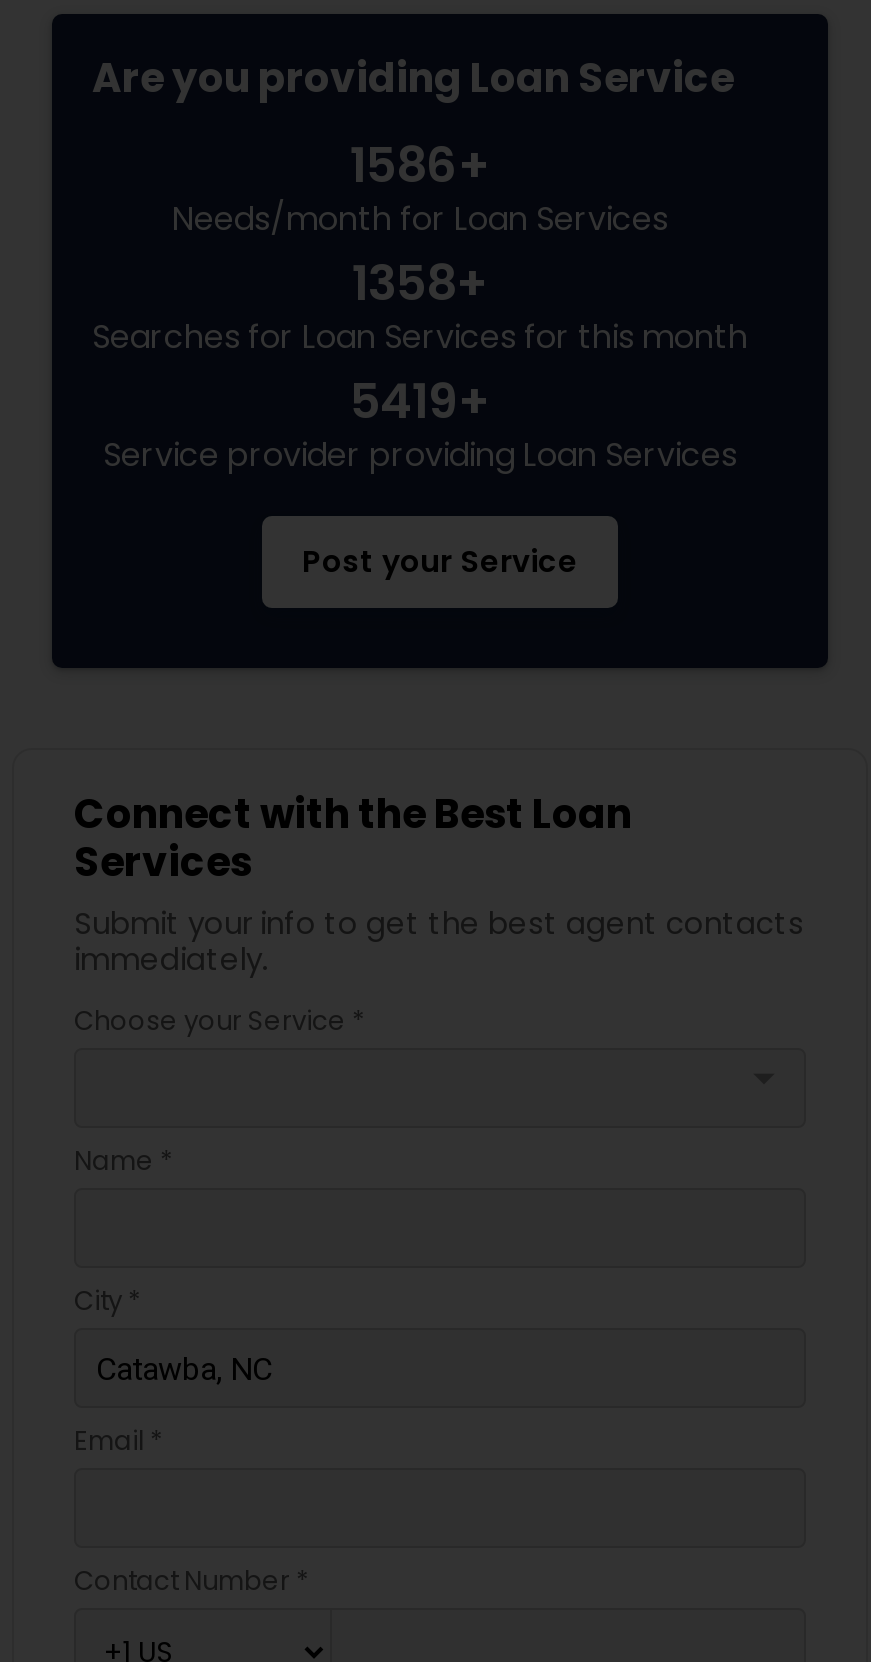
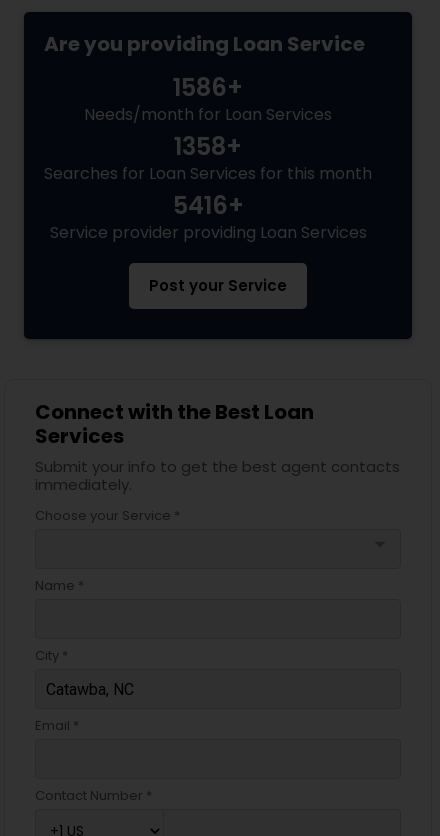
- 5419+
+ 5416+
